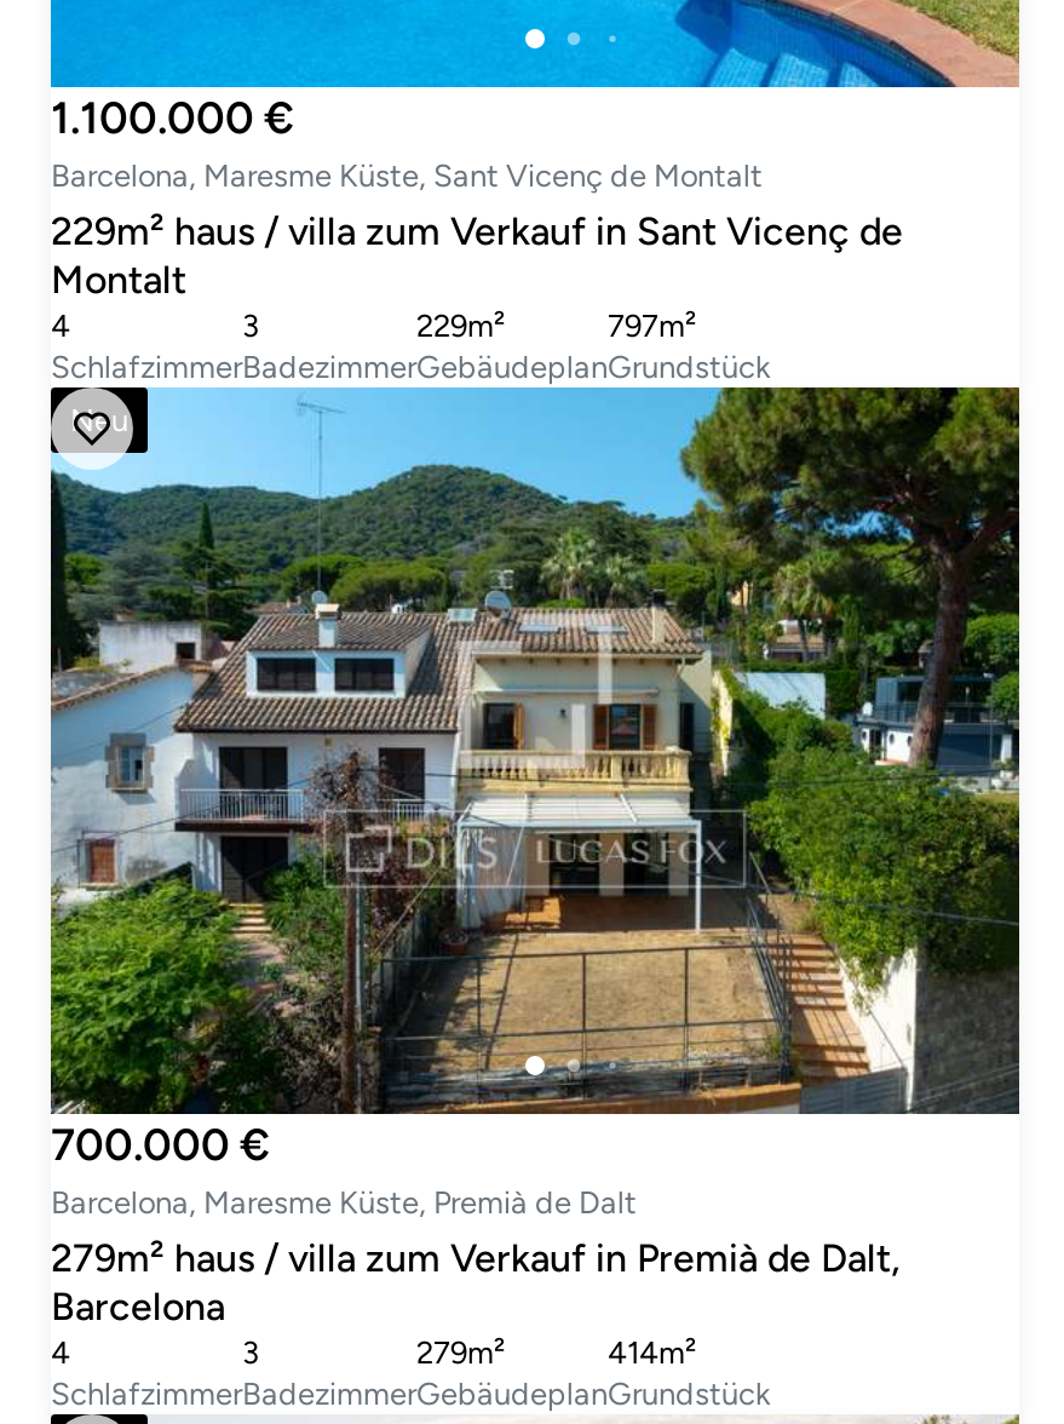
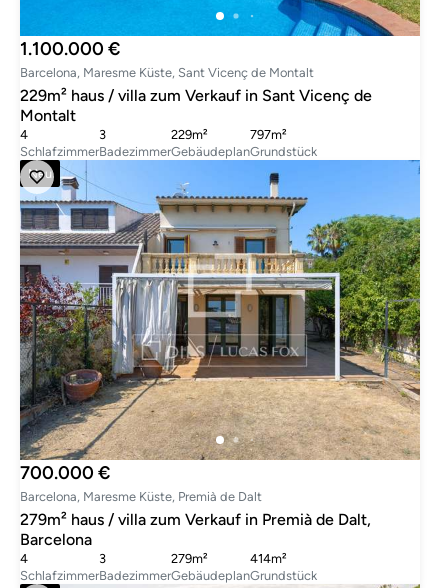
- [image]
+ [image]
